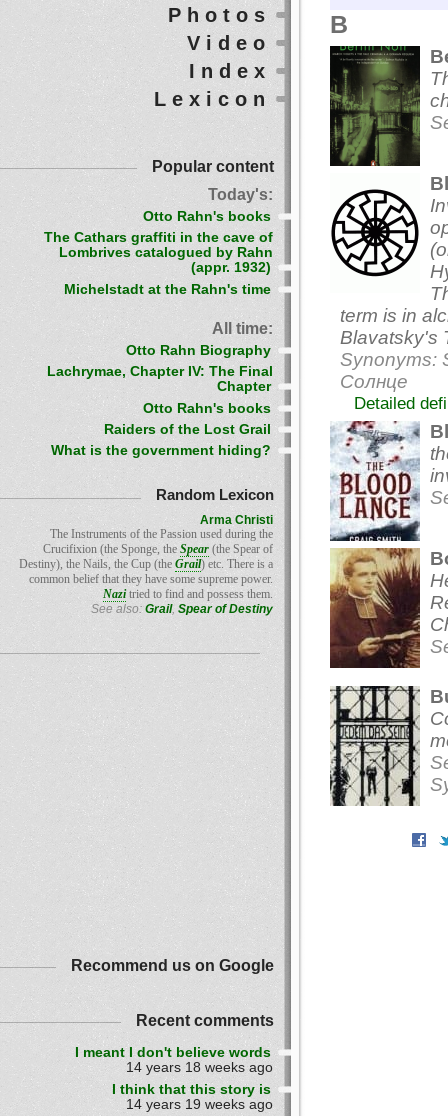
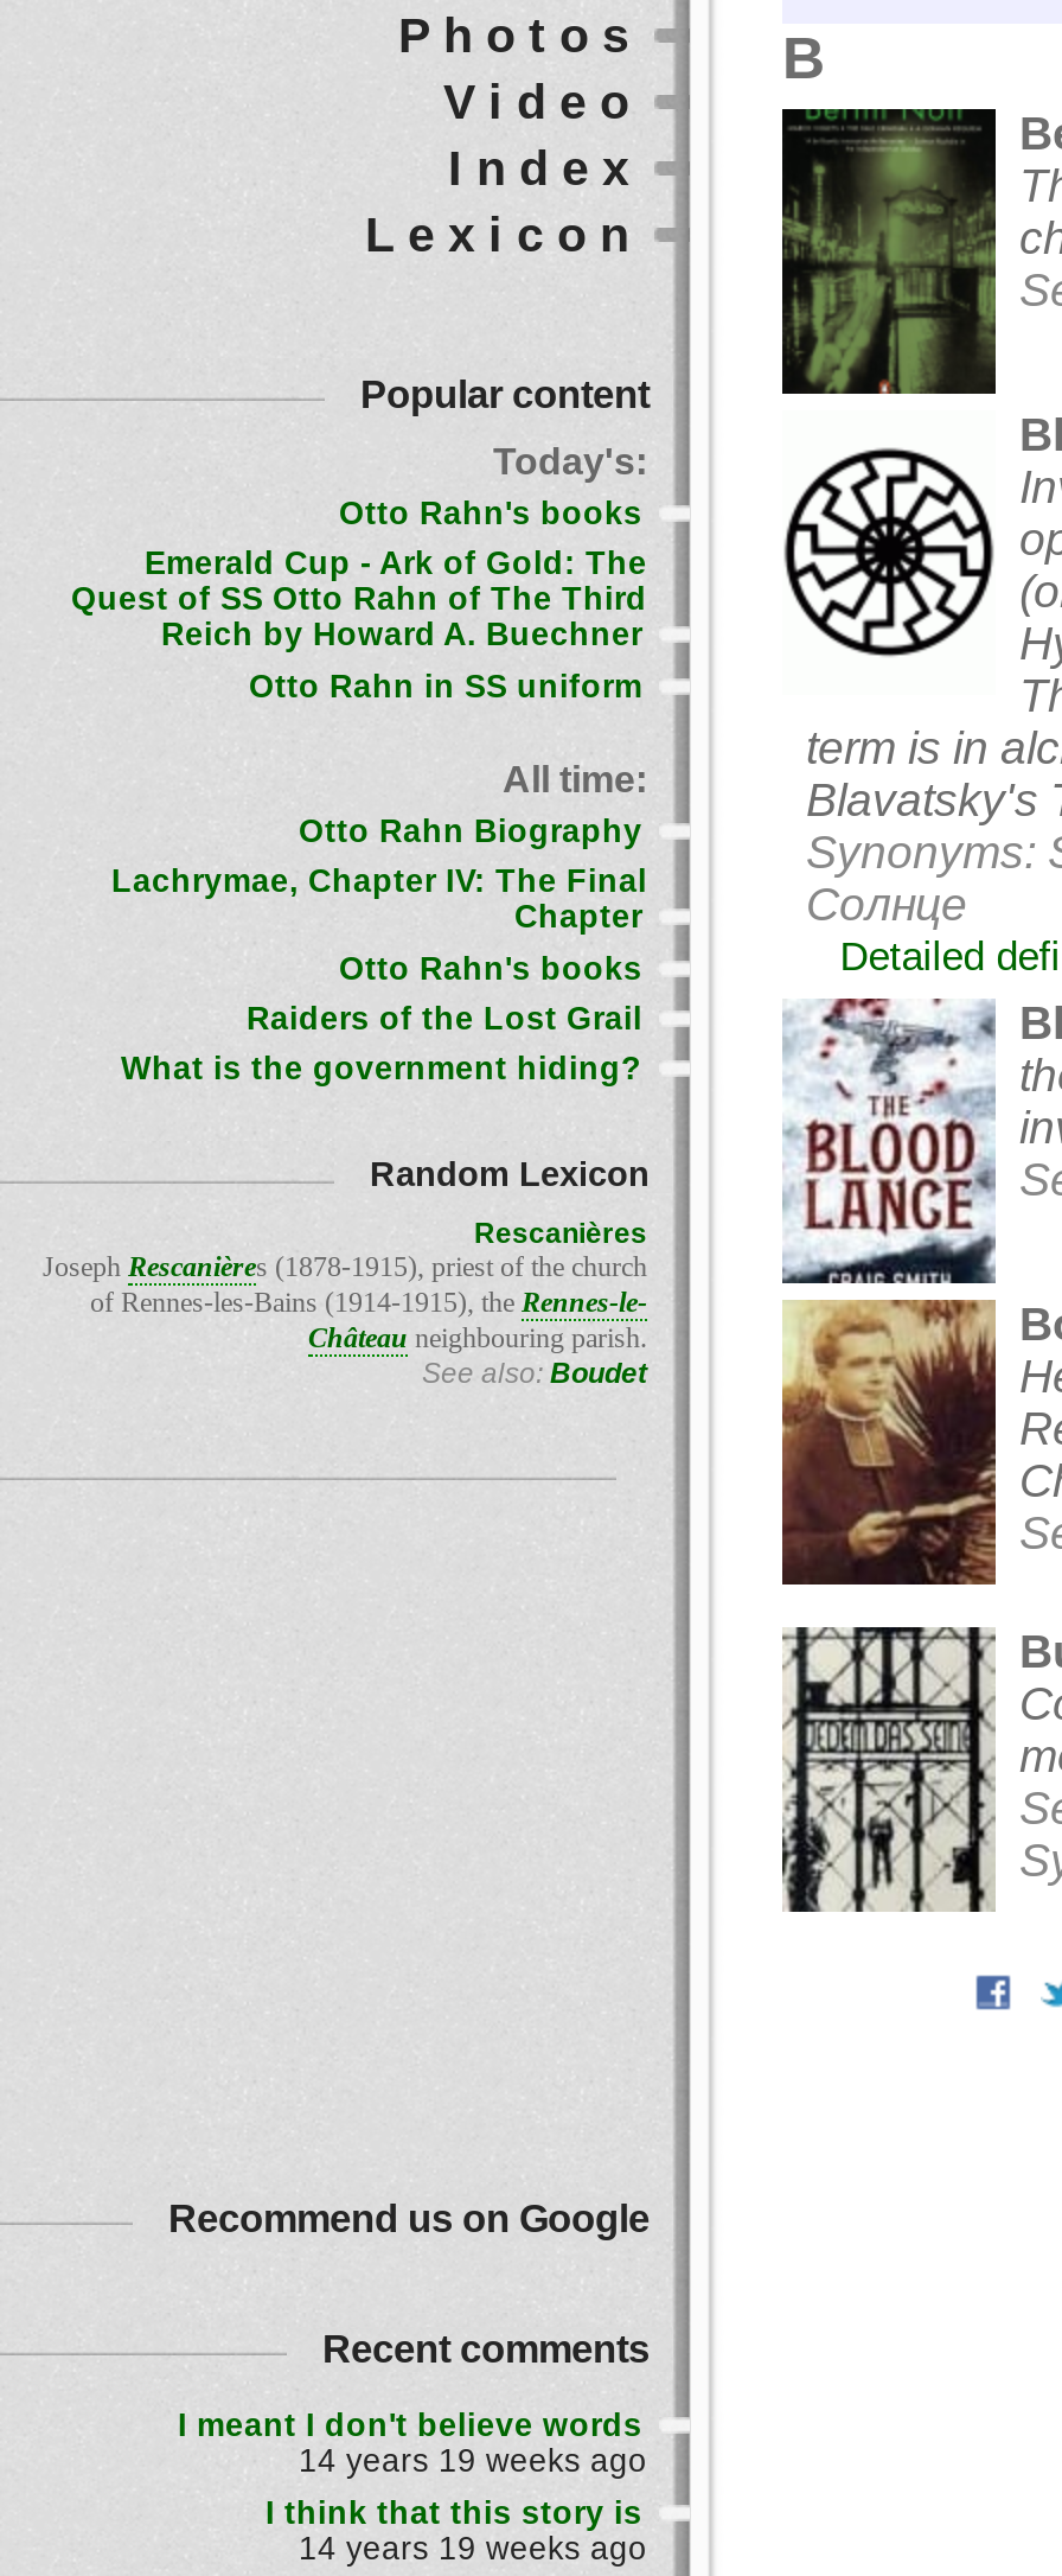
- The Cathars graffiti in the cave of
- Lombrives catalogued by Rahn
- (appr. 1932)
- Michelstadt at the Rahn's time
+ Emerald Cup - Ark of Gold: The
+ Quest of SS Otto Rahn of The Third
+ Reich by Howard A. Buechner
+ Otto Rahn in SS uniform

- Arma Christi
- The Instruments of the Passion used during the
- Crucifixion (the Sponge, the Spear (the Spear of
- Destiny), the Nails, the Cup (the Grail) etc. There is a
- common belief that they have some supreme power.
- Nazi tried to find and possess them.
- See also: Grail, Spear of Destiny
+ Rescanières
+ Joseph Rescanières (1878-1915), priest of the church
+ of Rennes-les-Bains (1914-1915), the Rennes-le-
+ Château neighbouring parish.
+ See also: Boudet

- 14 years 18 weeks ago
+ 14 years 19 weeks ago
